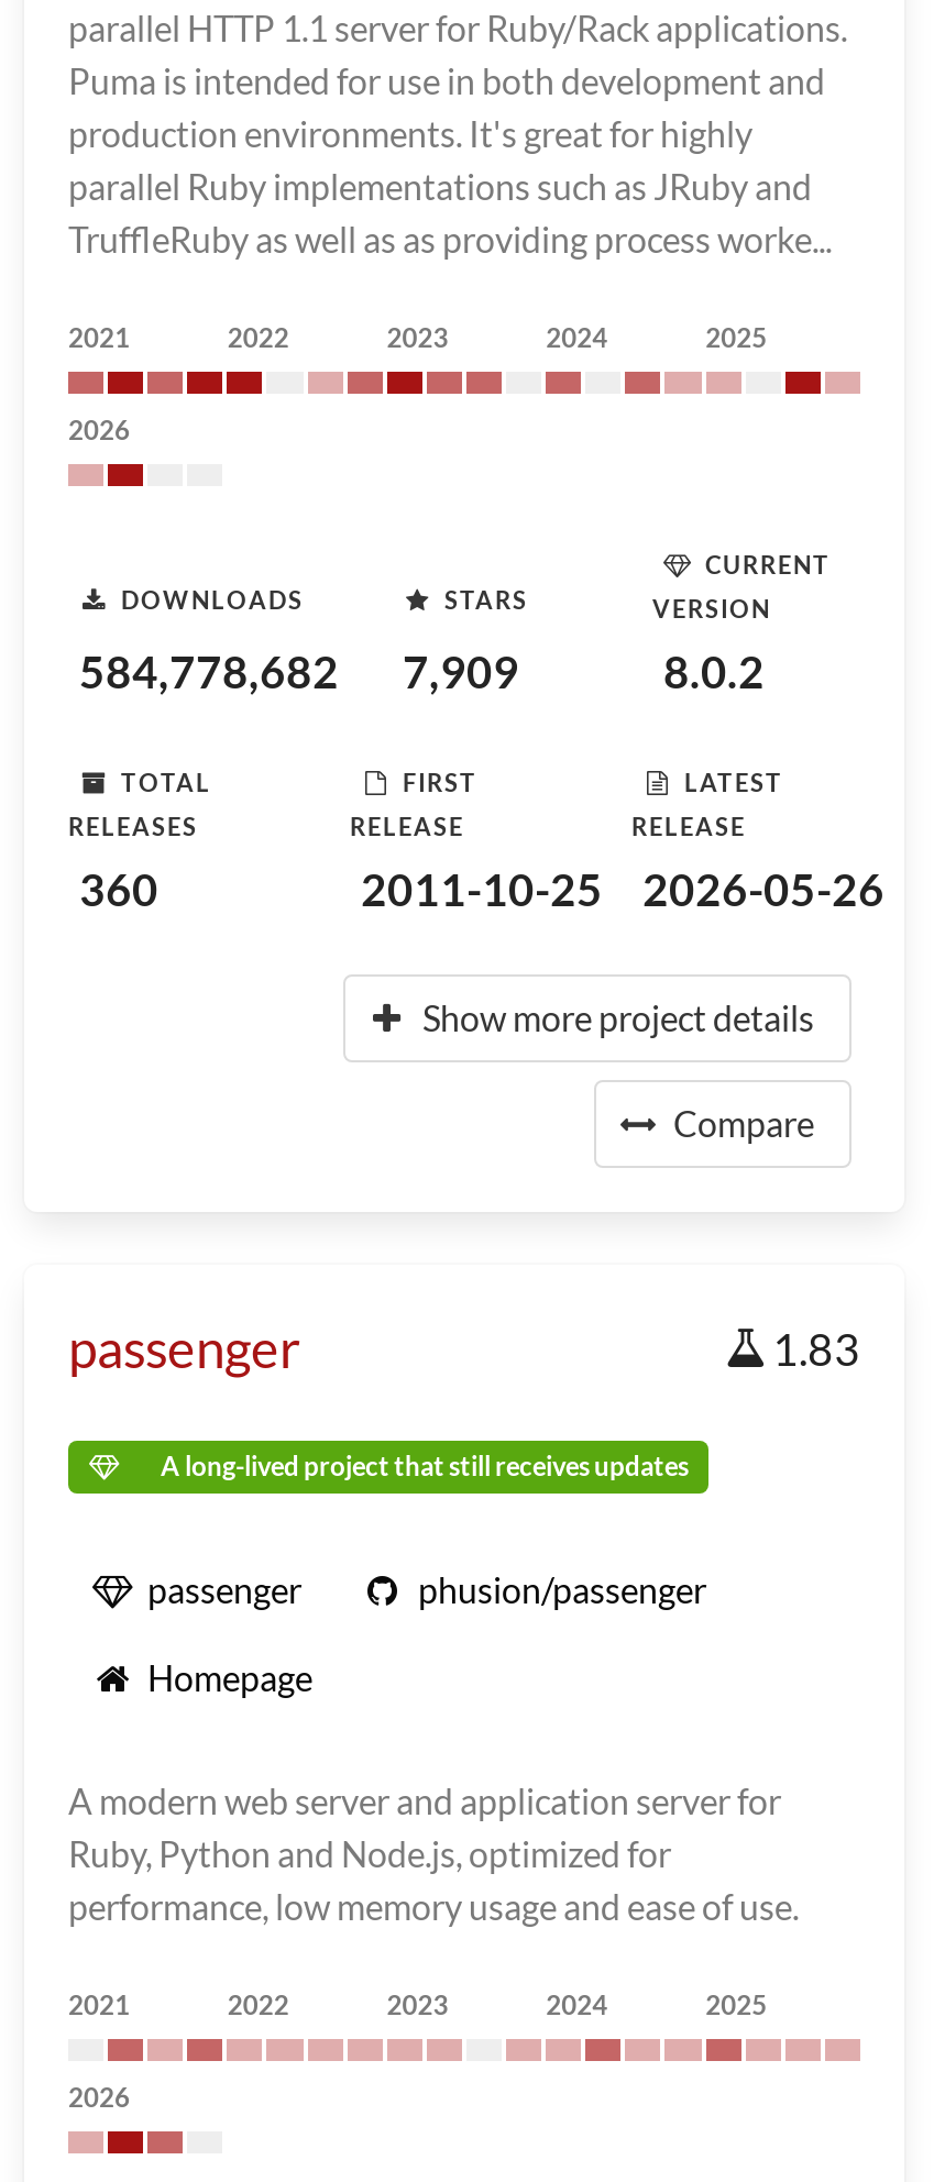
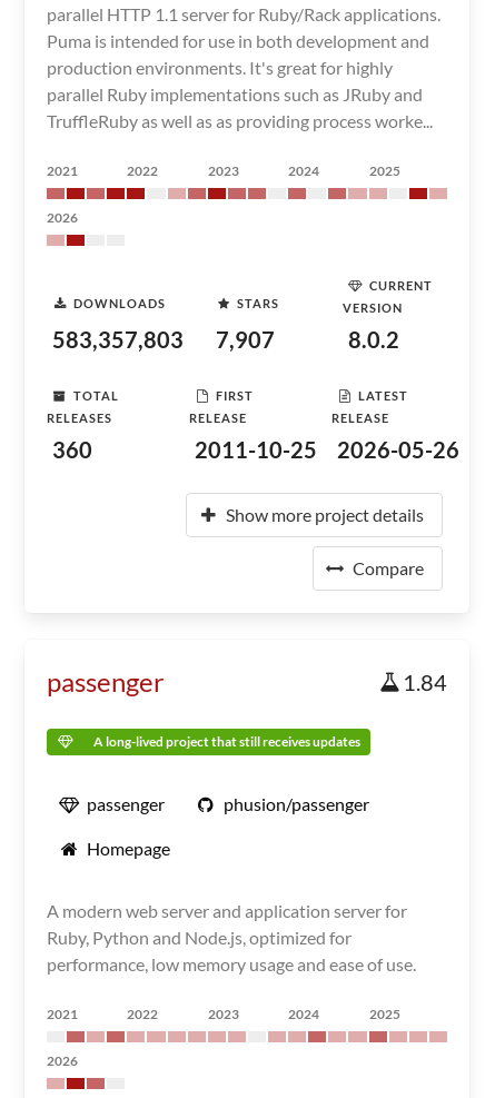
- 584,778,682
+ 583,357,803

- 7,909
+ 7,907

- 1.83
+ 1.84
